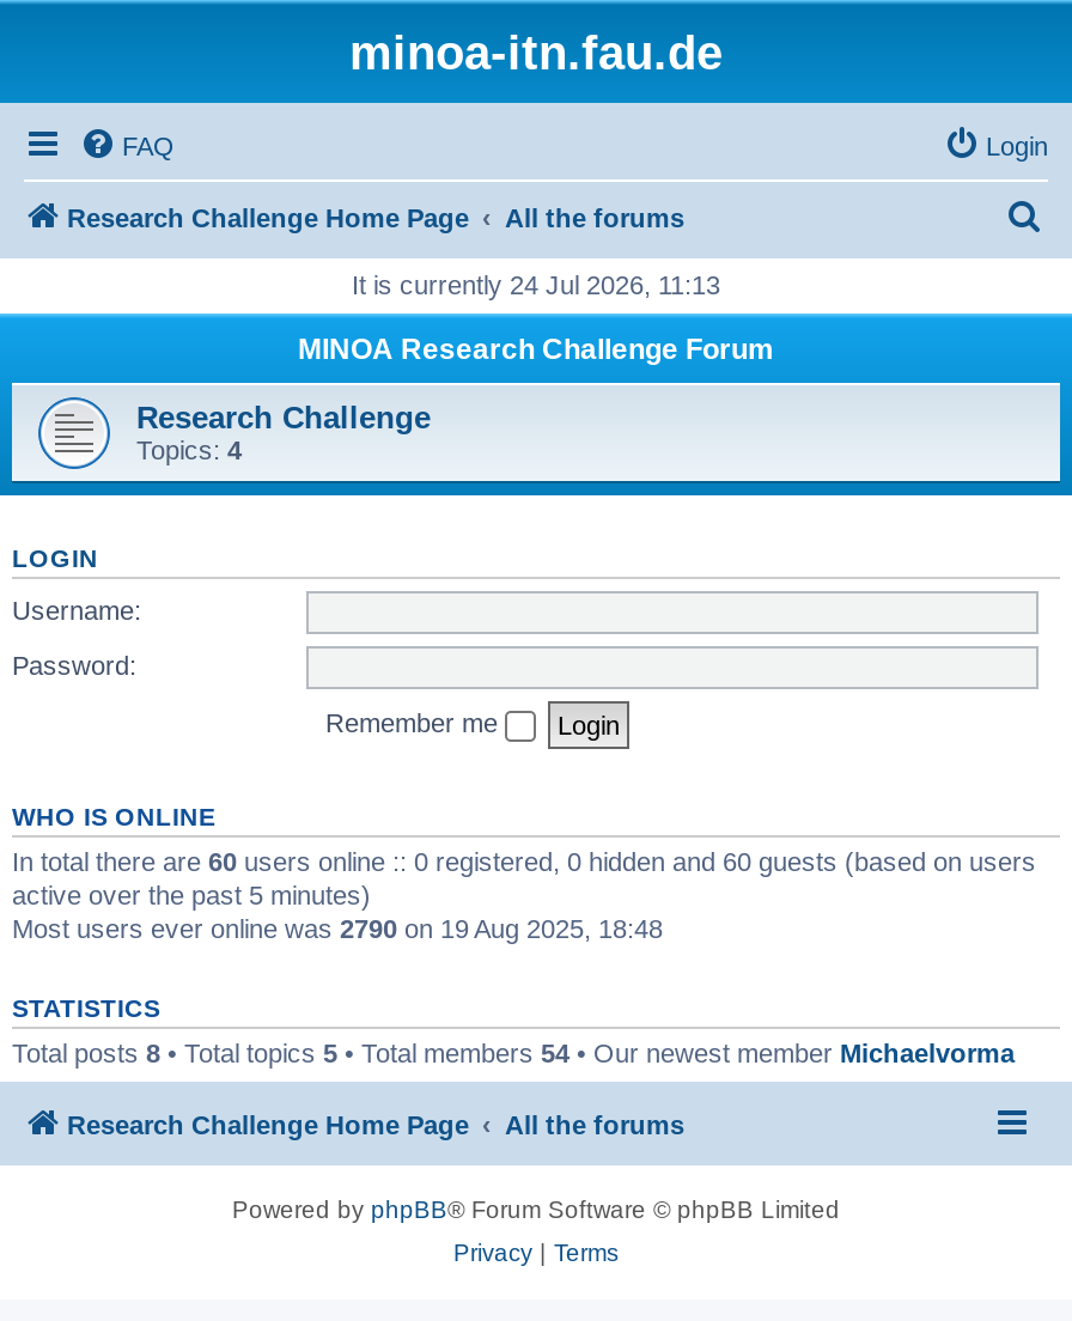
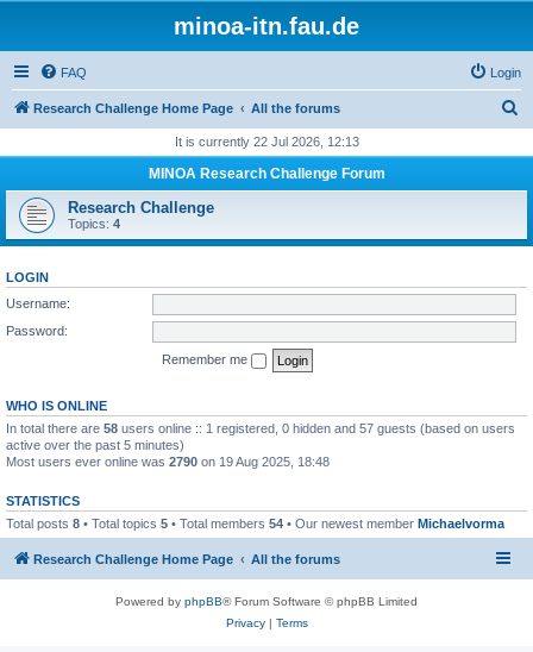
- It is currently 24 Jul 2026, 11:13
+ It is currently 22 Jul 2026, 12:13

- In total there are 60 users online :: 0 registered, 0 hidden and 60 guests (based on users
+ In total there are 58 users online :: 1 registered, 0 hidden and 57 guests (based on users
